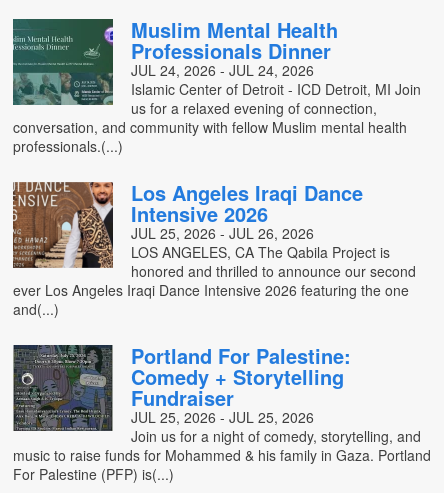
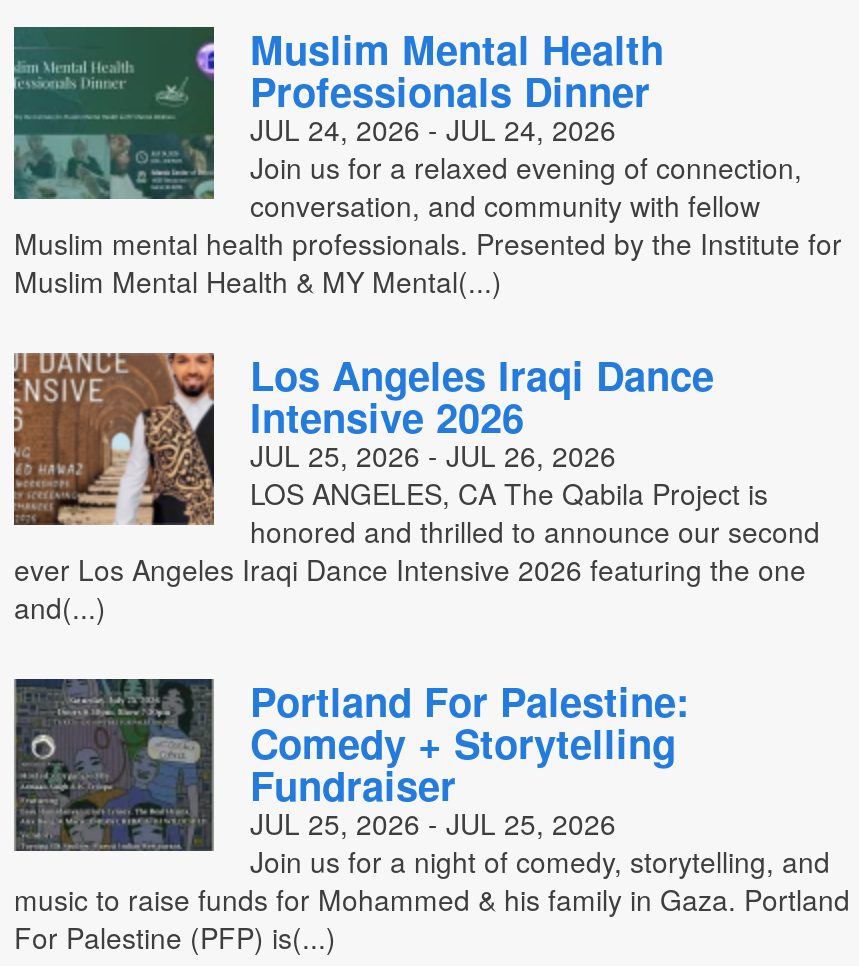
- Islamic Center of Detroit - ICD Detroit, MI Join
- us for a relaxed evening of connection,
- conversation, and community with fellow Muslim mental health
- professionals.(...)
+ Join us for a relaxed evening of connection,
+ conversation, and community with fellow
+ Muslim mental health professionals. Presented by the Institute for
+ Muslim Mental Health & MY Mental(...)
